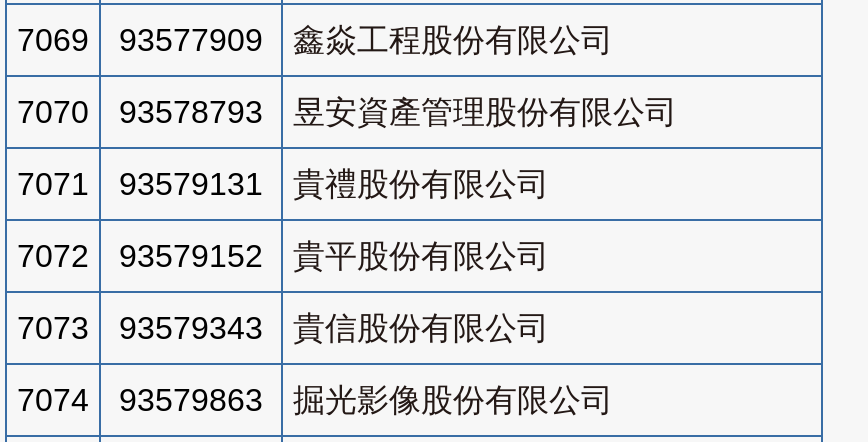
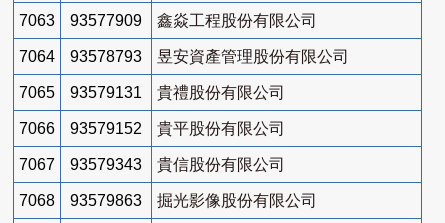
- 7069
+ 7063

- 7070 93578793 昱安資產管理股份有限公司
+ 7064 93578793 昱安資產管理股份有限公司

- 7071 93579131 貴禮股份有限公司
+ 7065 93579131 貴禮股份有限公司

- 7072 93579152 貴平股份有限公司
+ 7066 93579152 貴平股份有限公司

- 7073 93579343 貴信股份有限公司
+ 7067 93579343 貴信股份有限公司

- 7074 93579863 掘光影像股份有限公司
+ 7068 93579863 掘光影像股份有限公司
